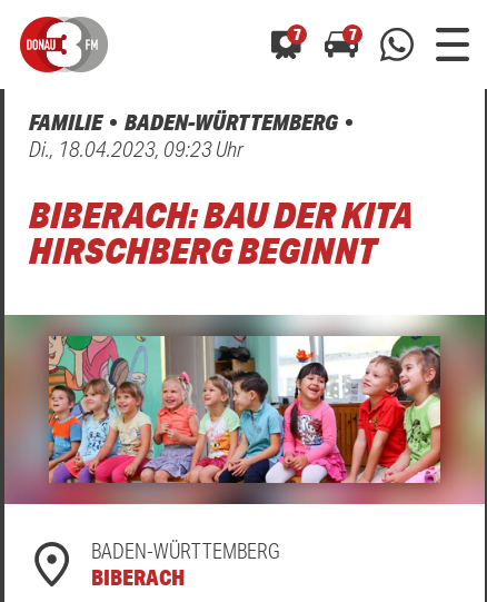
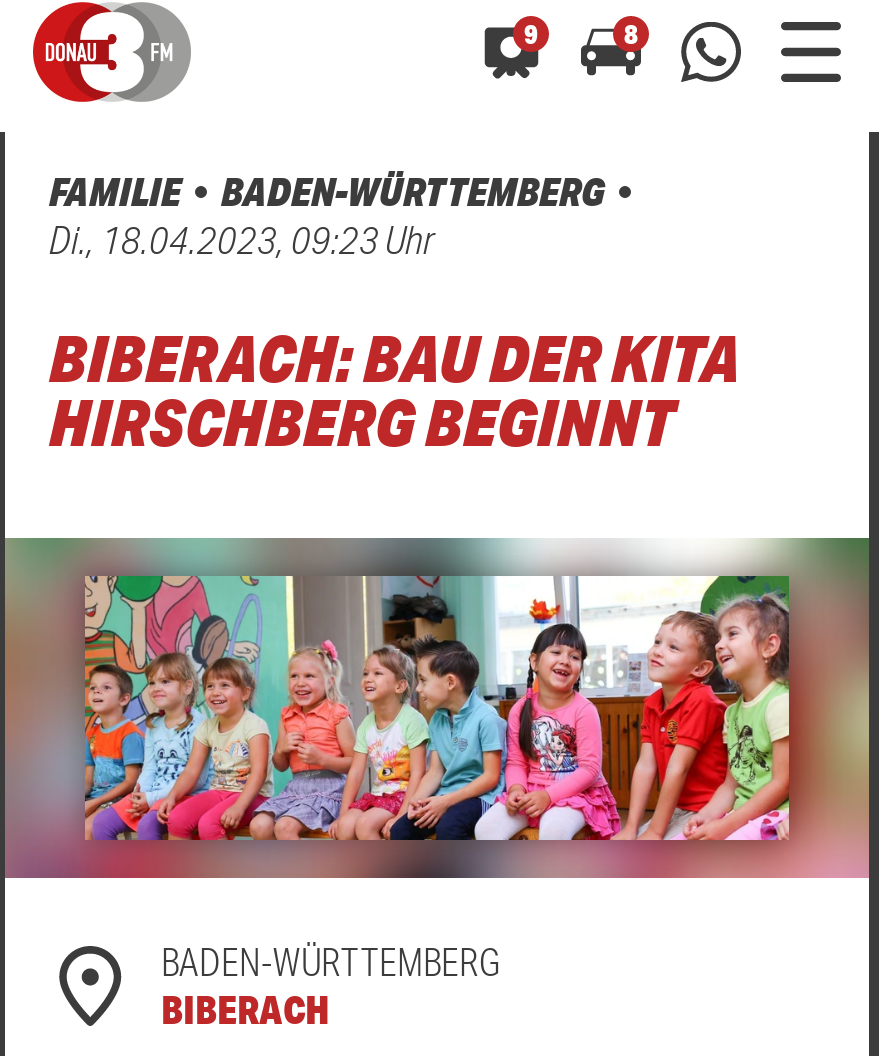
- 7
+ 9

- 7
+ 8
